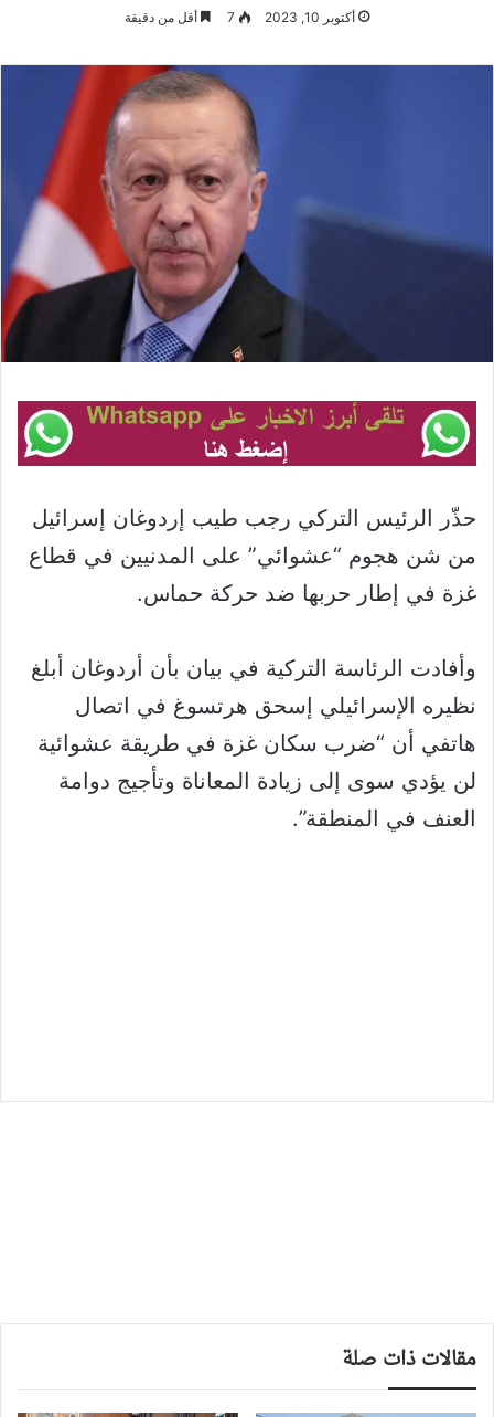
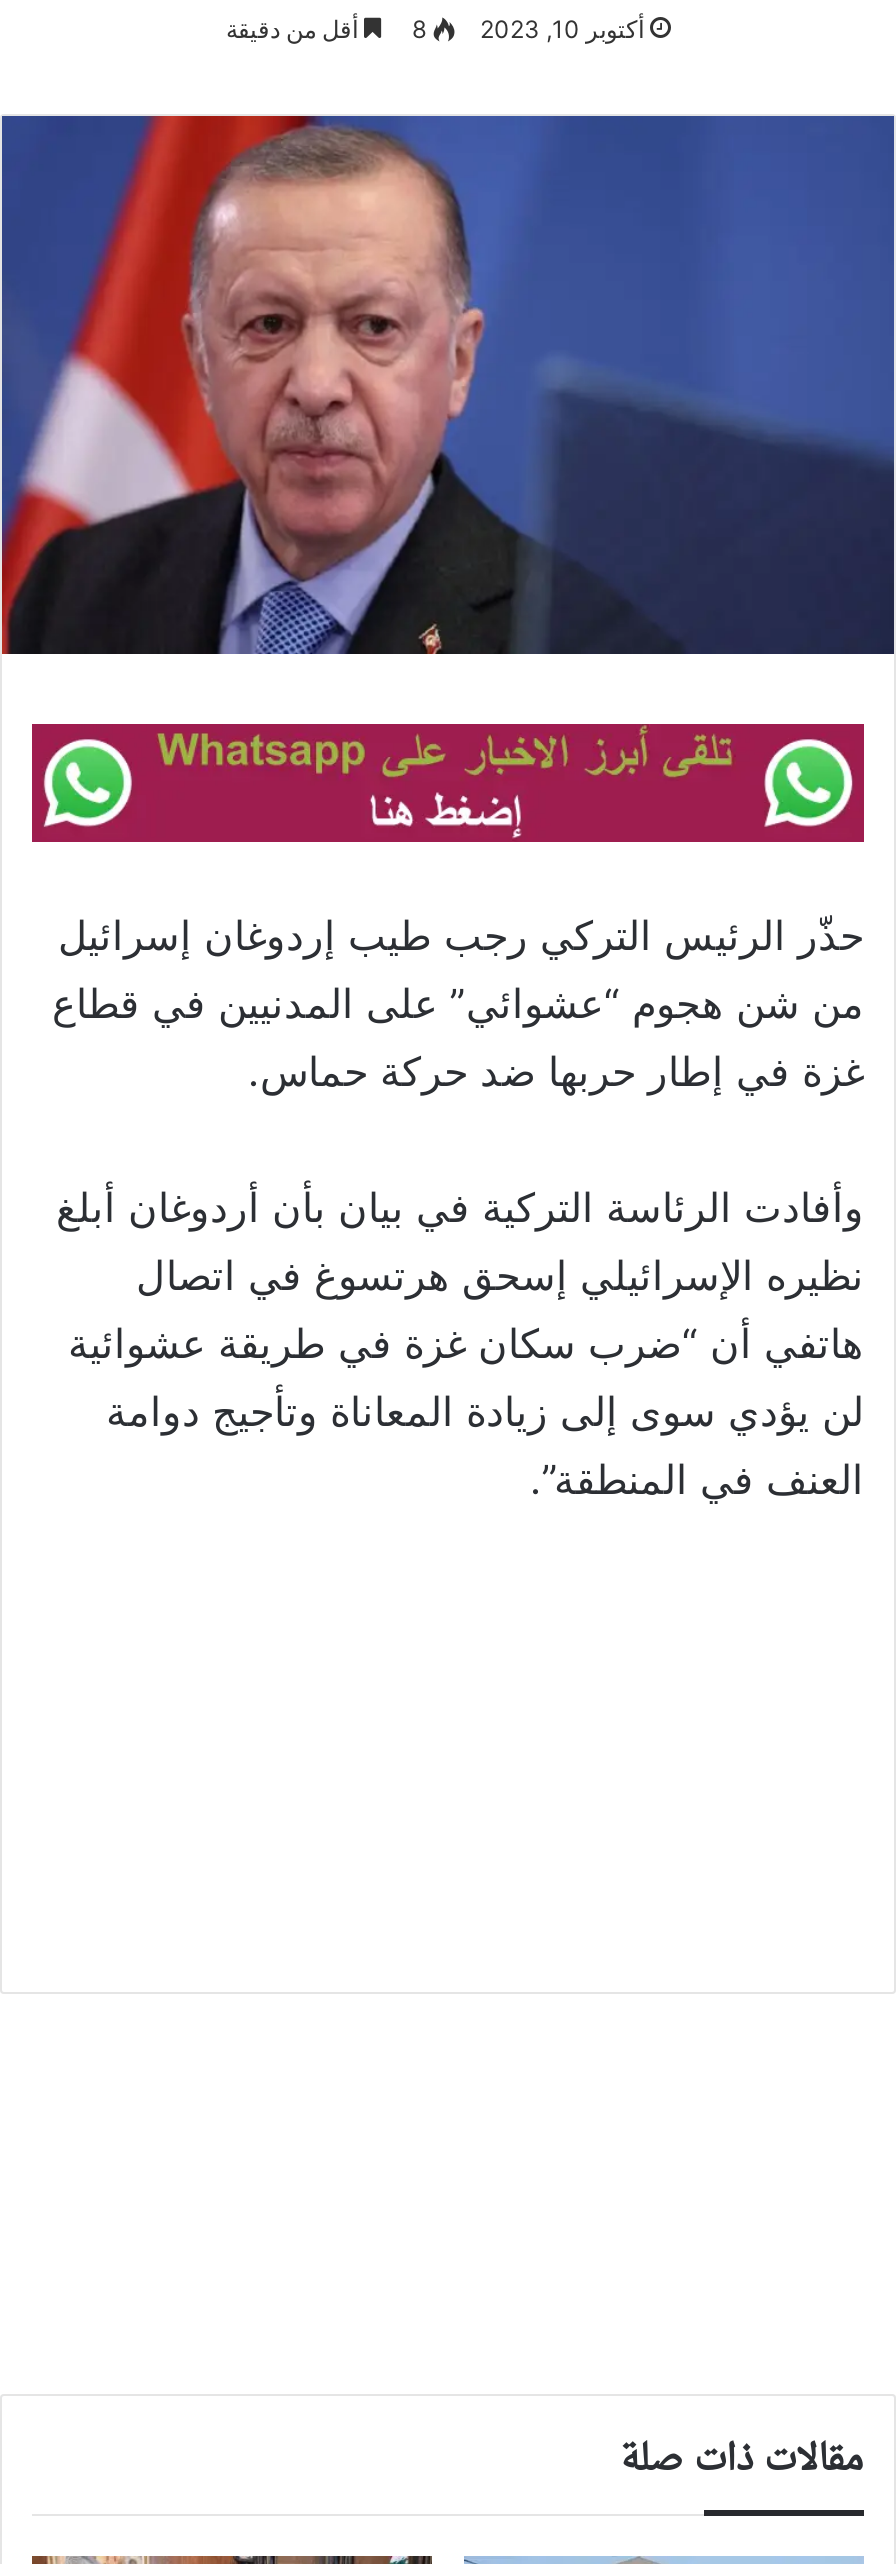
- 7
+ 8
